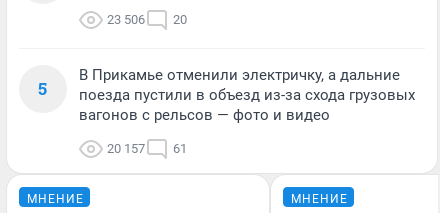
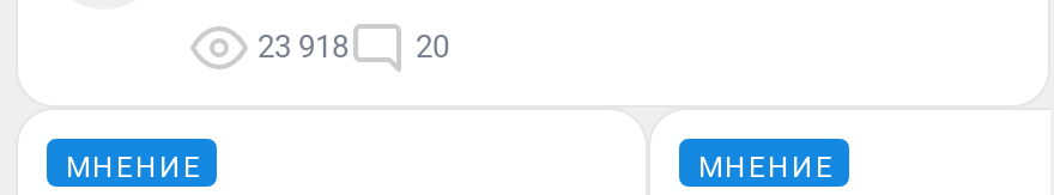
- 23 506 20
+ 23 918 20

- В Прикамье отменили электричку, а дальние
- поезда пустили в объезд из-за схода грузовых
- вагонов с рельсов — фото и видео
- 20 157
- 61

- 5
